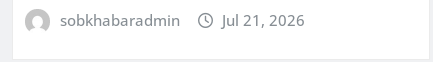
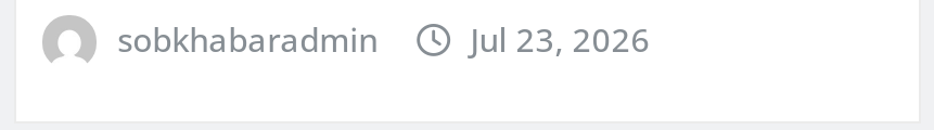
- Jul 21, 2026
+ Jul 23, 2026
